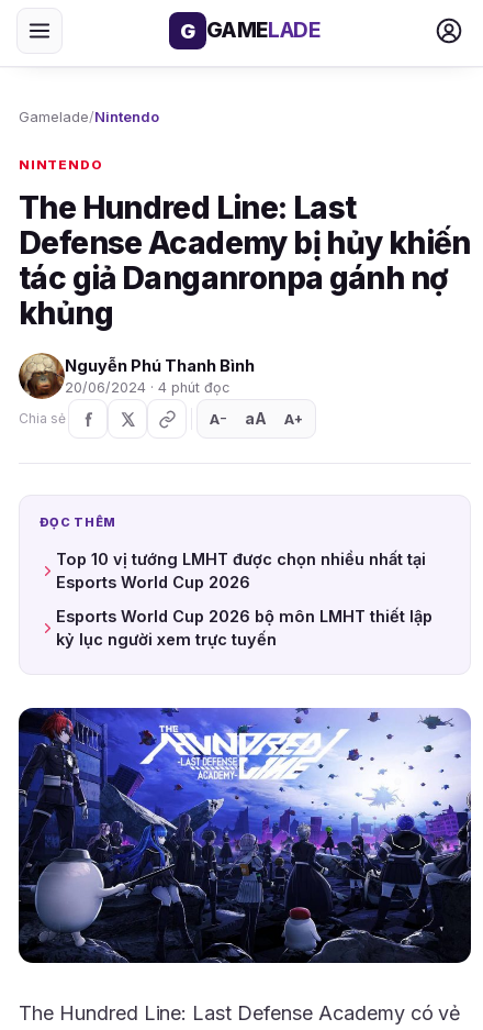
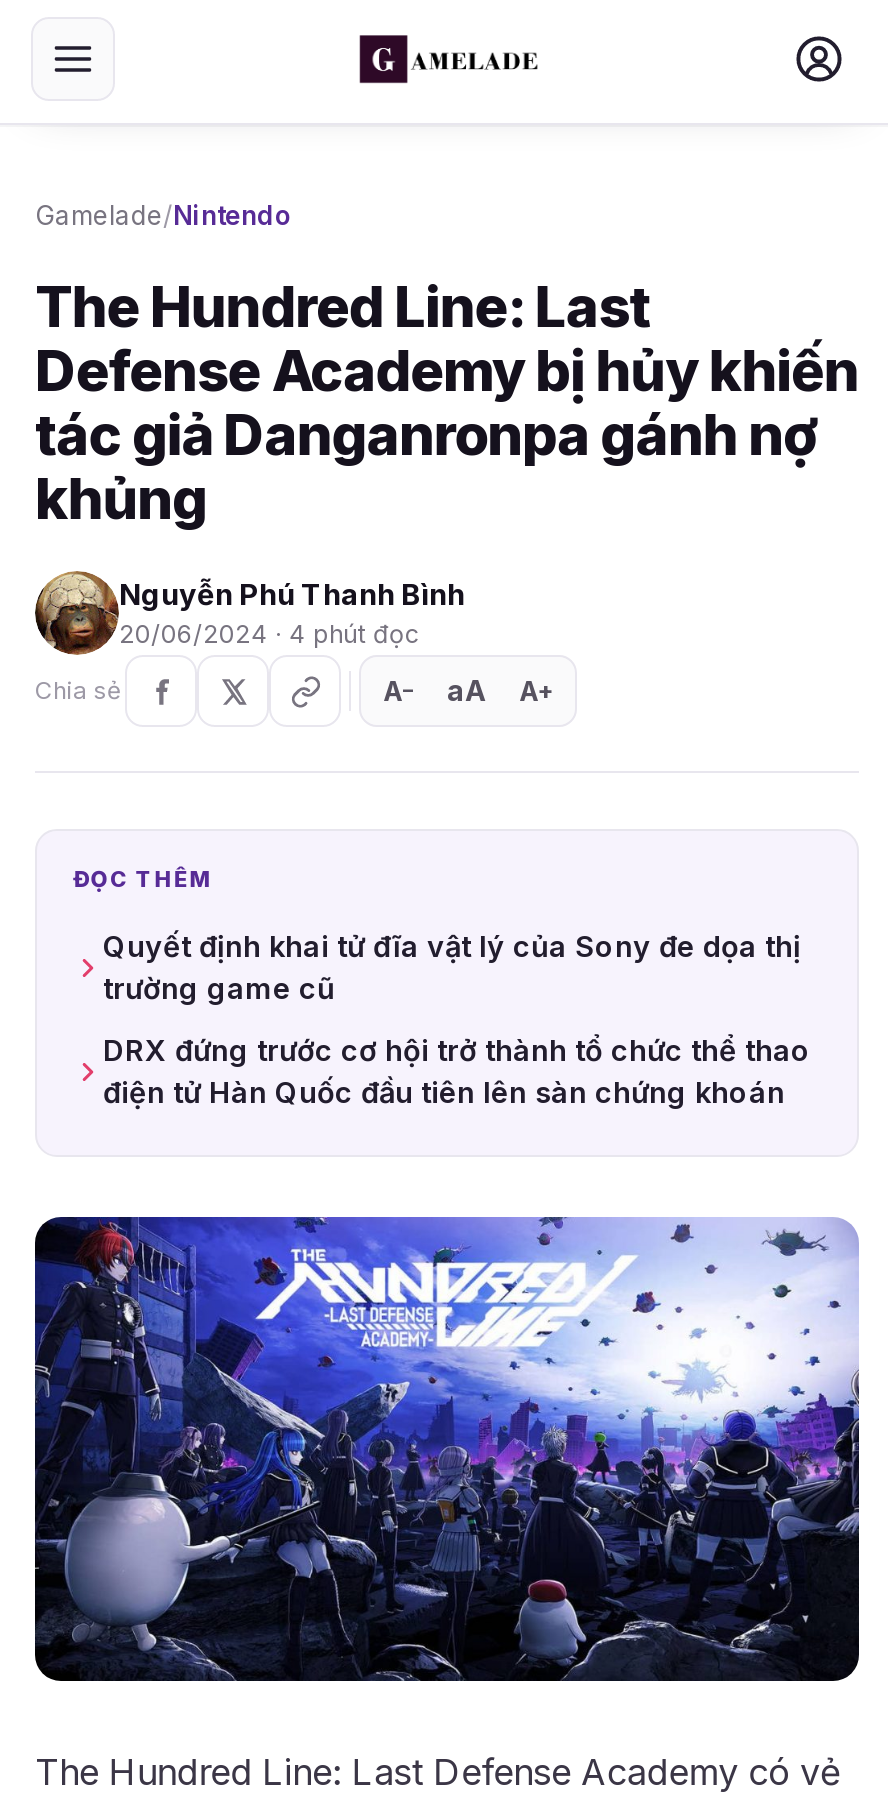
- G GAMELADE

- NINTENDO

- Top 10 vị tướng LMHT được chọn nhiều nhất tại
- Esports World Cup 2026
+ Quyết định khai tử đĩa vật lý của Sony đe dọa thị
+ trường game cũ

- Esports World Cup 2026 bộ môn LMHT thiết lập
- kỷ lục người xem trực tuyến
+ DRX đứng trước cơ hội trở thành tổ chức thể thao
+ điện tử Hàn Quốc đầu tiên lên sàn chứng khoán
